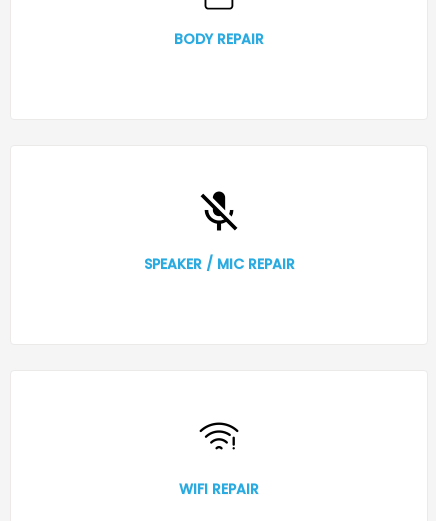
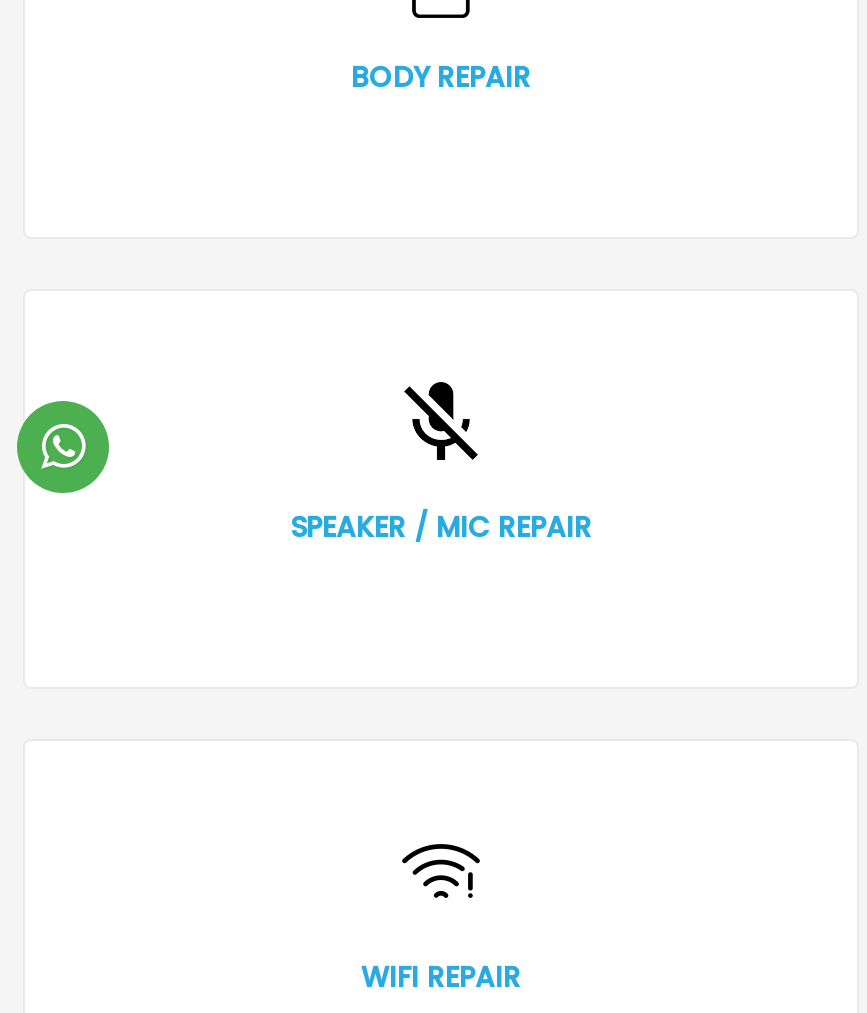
+ [image]
